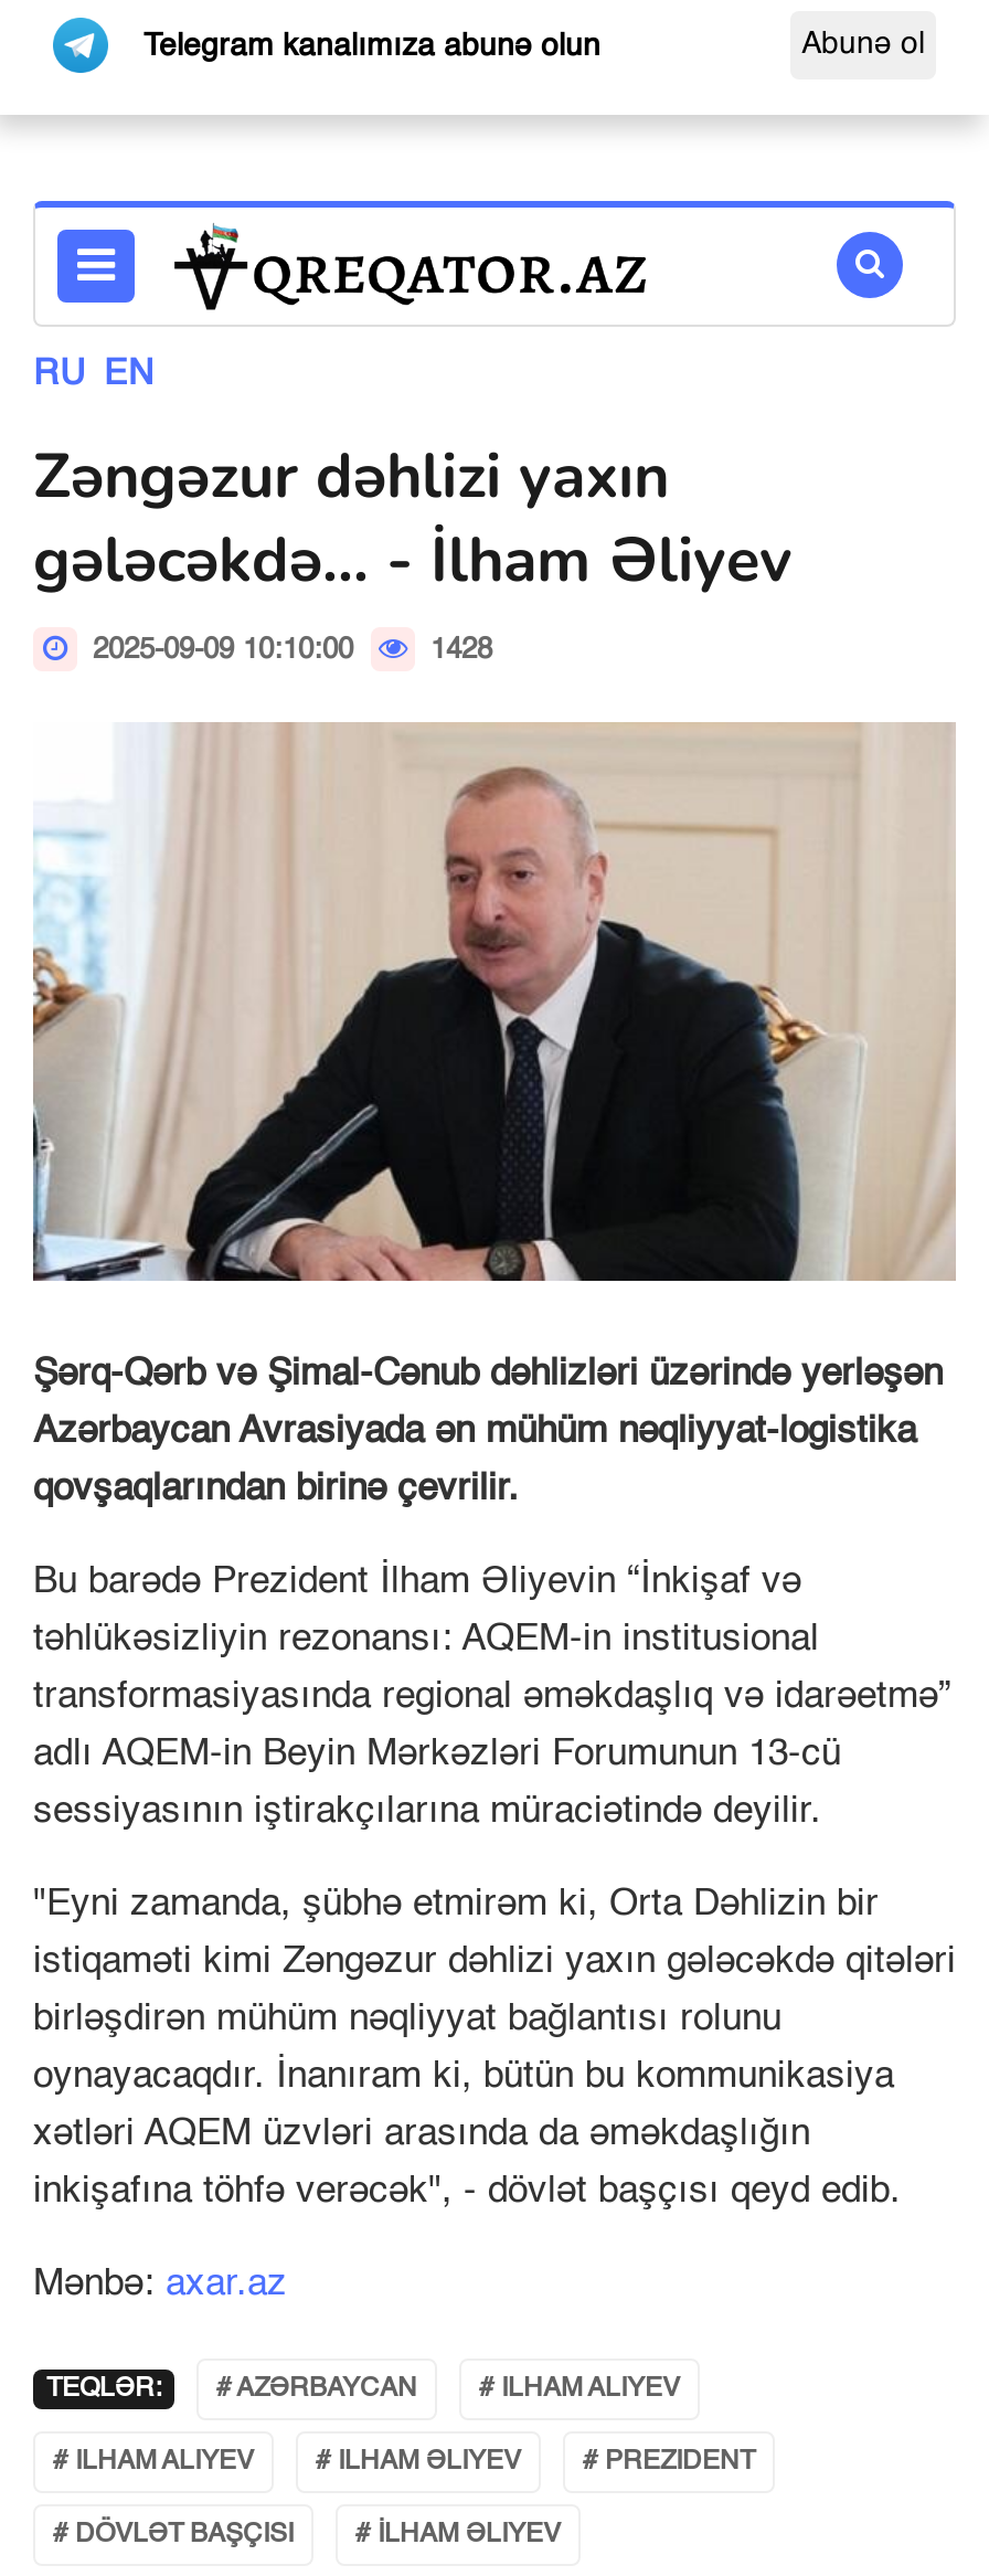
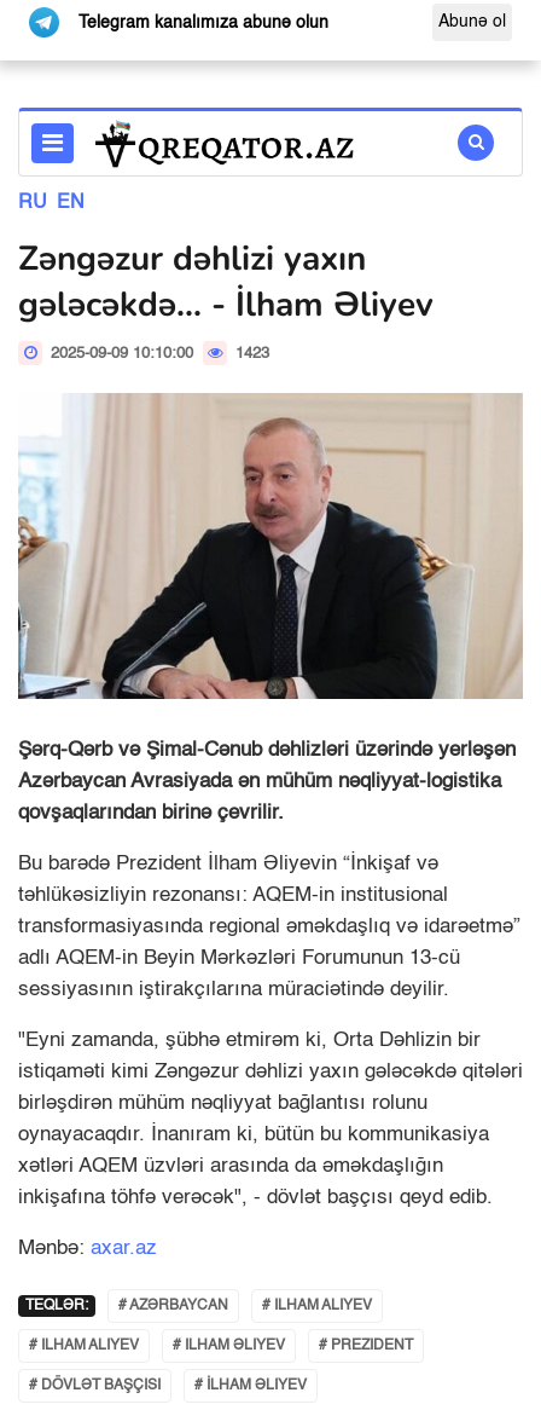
- 1428
+ 1423
